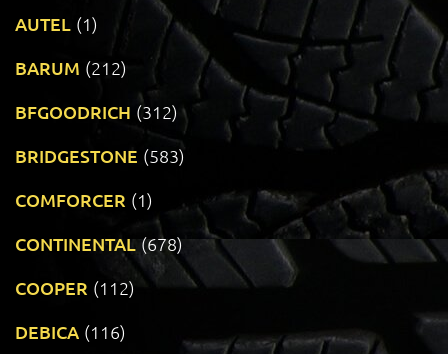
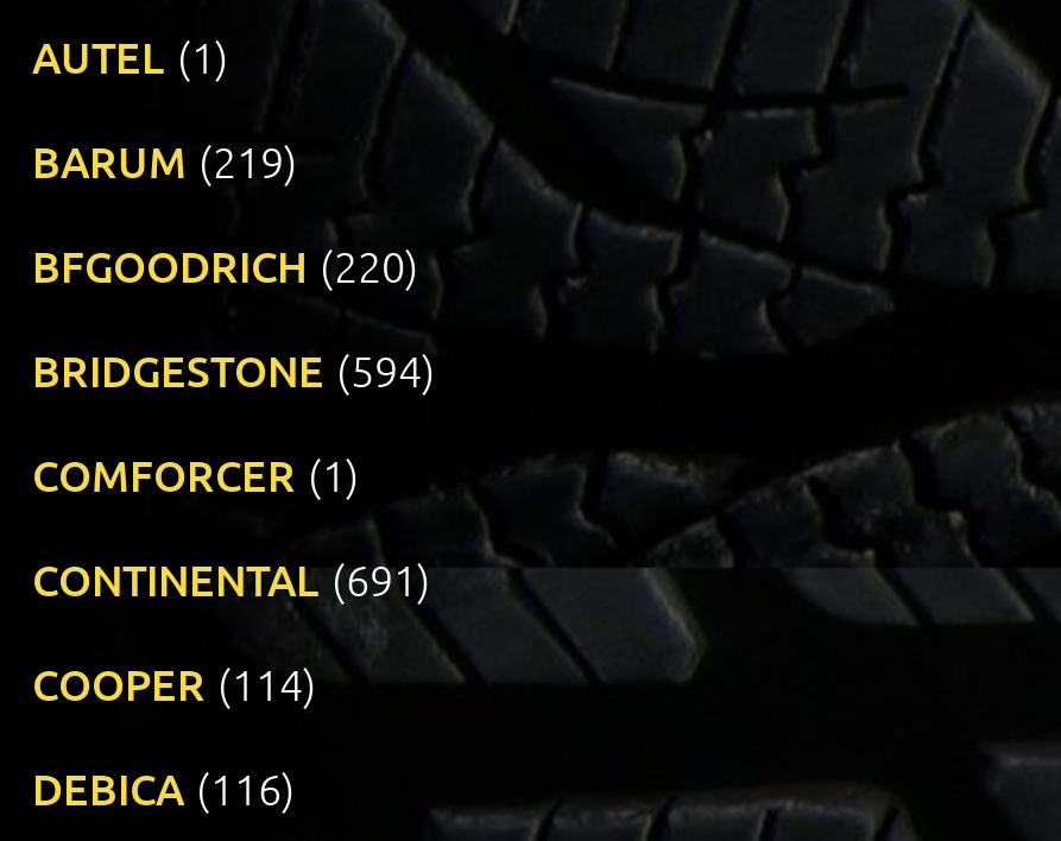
- BARUM (212)
+ BARUM (219)

- BFGOODRICH (312)
+ BFGOODRICH (220)

- BRIDGESTONE (583)
+ BRIDGESTONE (594)

- CONTINENTAL (678)
+ CONTINENTAL (691)

- COOPER (112)
+ COOPER (114)
